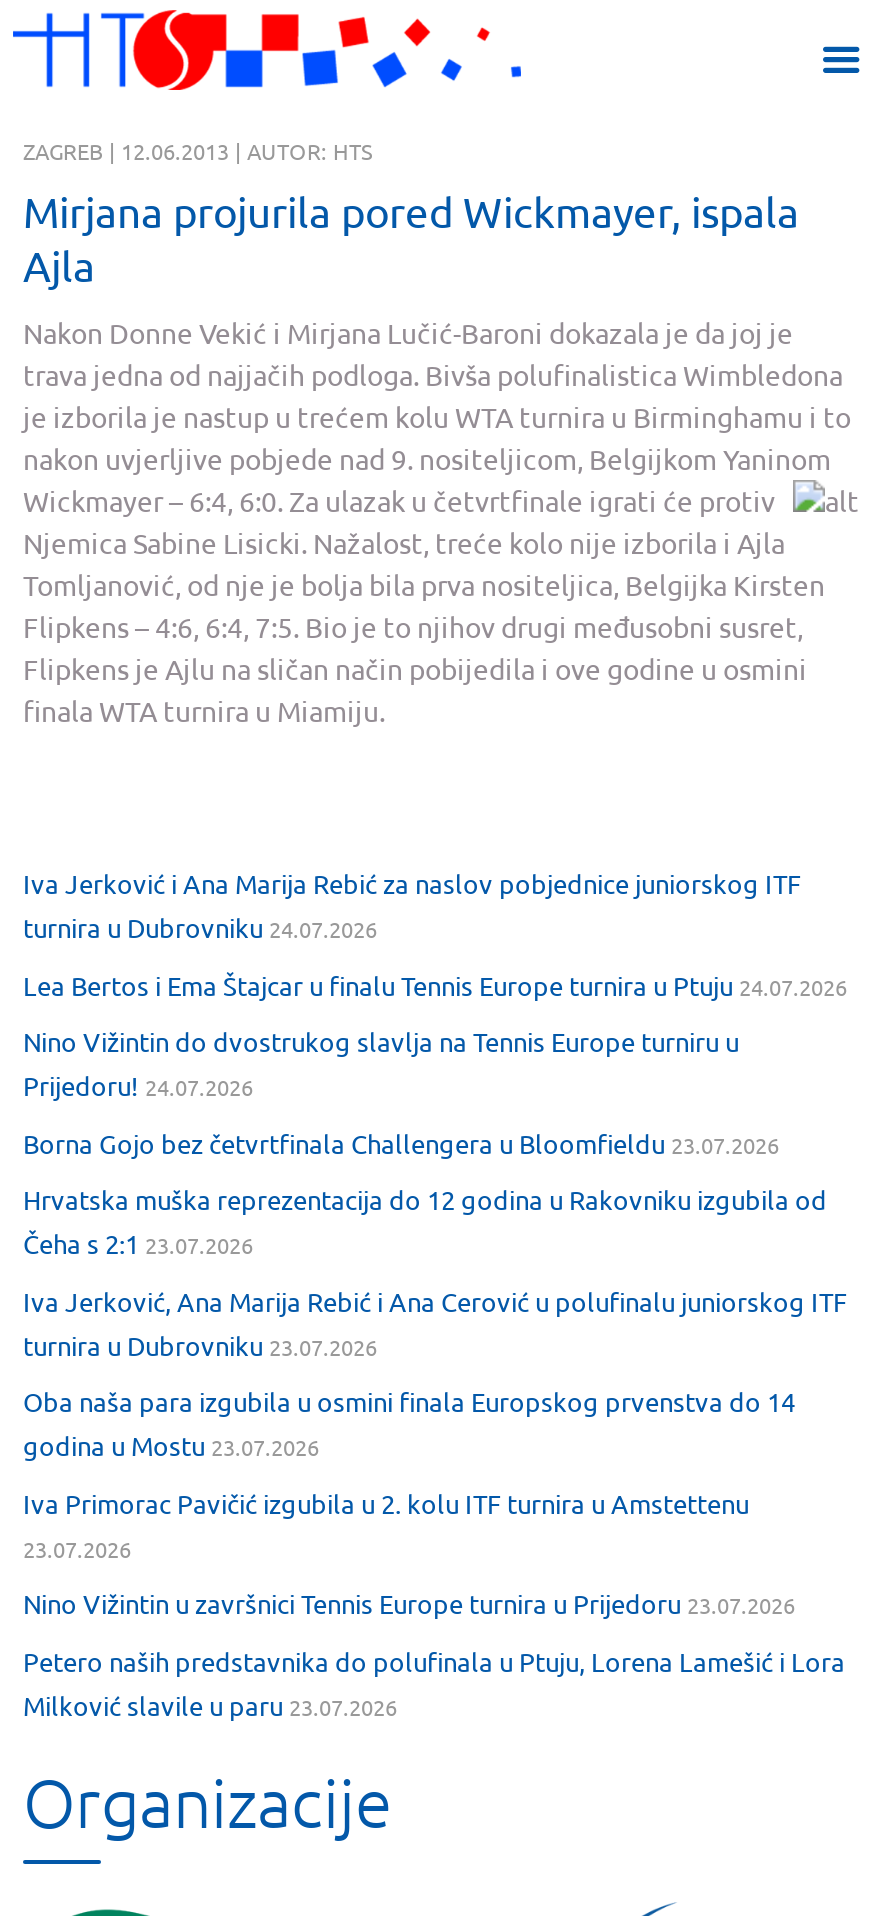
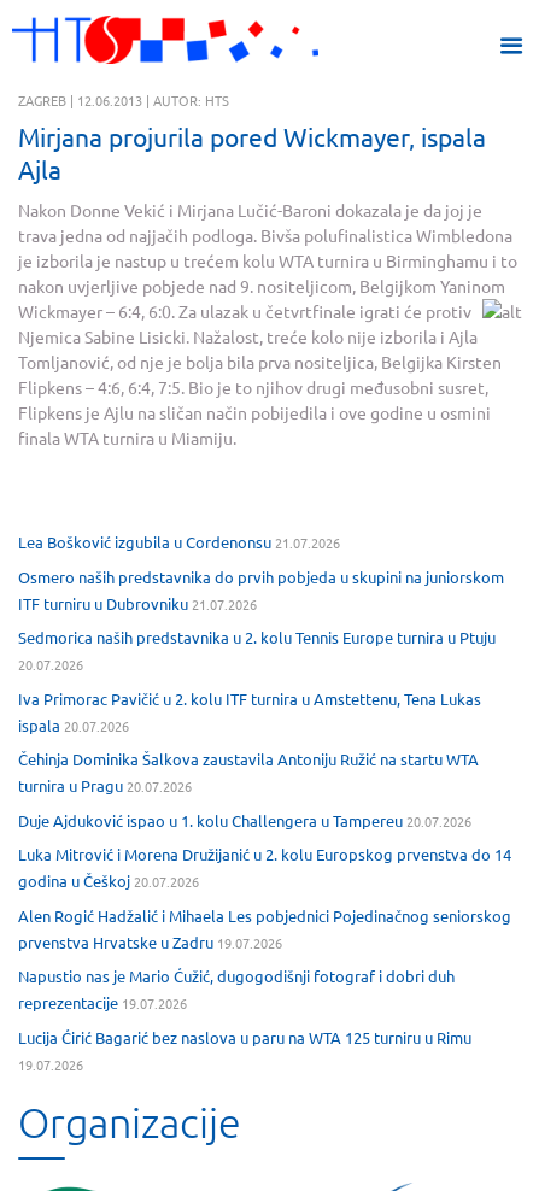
- Iva Jerković i Ana Marija Rebić za naslov pobjednice juniorskog ITF
- turnira u Dubrovniku 24.07.2026
+ Lea Bošković izgubila u Cordenonsu 21.07.2026

- Lea Bertos i Ema Štajcar u finalu Tennis Europe turnira u Ptuju 24.07.2026
+ Osmero naših predstavnika do prvih pobjeda u skupini na juniorskom
+ ITF turniru u Dubrovniku 21.07.2026

- Nino Vižintin do dvostrukog slavlja na Tennis Europe turniru u
- Prijedoru! 24.07.2026
+ Sedmorica naših predstavnika u 2. kolu Tennis Europe turnira u Ptuju
+ 20.07.2026

- Borna Gojo bez četvrtfinala Challengera u Bloomfieldu 23.07.2026
+ Iva Primorac Pavičić u 2. kolu ITF turnira u Amstettenu, Tena Lukas
+ ispala 20.07.2026

- Hrvatska muška reprezentacija do 12 godina u Rakovniku izgubila od
- Čeha s 2:1 23.07.2026
+ Čehinja Dominika Šalkova zaustavila Antoniju Ružić na startu WTA
+ turnira u Pragu 20.07.2026

- Iva Jerković, Ana Marija Rebić i Ana Cerović u polufinalu juniorskog ITF
- turnira u Dubrovniku 23.07.2026
+ Duje Ajduković ispao u 1. kolu Challengera u Tampereu 20.07.2026

- Oba naša para izgubila u osmini finala Europskog prvenstva do 14
- godina u Mostu 23.07.2026
+ Luka Mitrović i Morena Družijanić u 2. kolu Europskog prvenstva do 14
+ godina u Češkoj 20.07.2026

- Iva Primorac Pavičić izgubila u 2. kolu ITF turnira u Amstettenu
- 23.07.2026
+ Alen Rogić Hadžalić i Mihaela Les pobjednici Pojedinačnog seniorskog
+ prvenstva Hrvatske u Zadru 19.07.2026

- Nino Vižintin u završnici Tennis Europe turnira u Prijedoru 23.07.2026
+ Napustio nas je Mario Ćužić, dugogodišnji fotograf i dobri duh
+ reprezentacije 19.07.2026

- Petero naših predstavnika do polufinala u Ptuju, Lorena Lamešić i Lora
- Milković slavile u paru 23.07.2026
+ Lucija Ćirić Bagarić bez naslova u paru na WTA 125 turniru u Rimu
+ 19.07.2026
